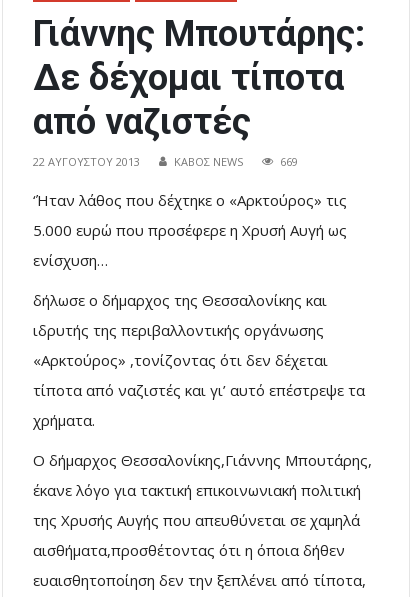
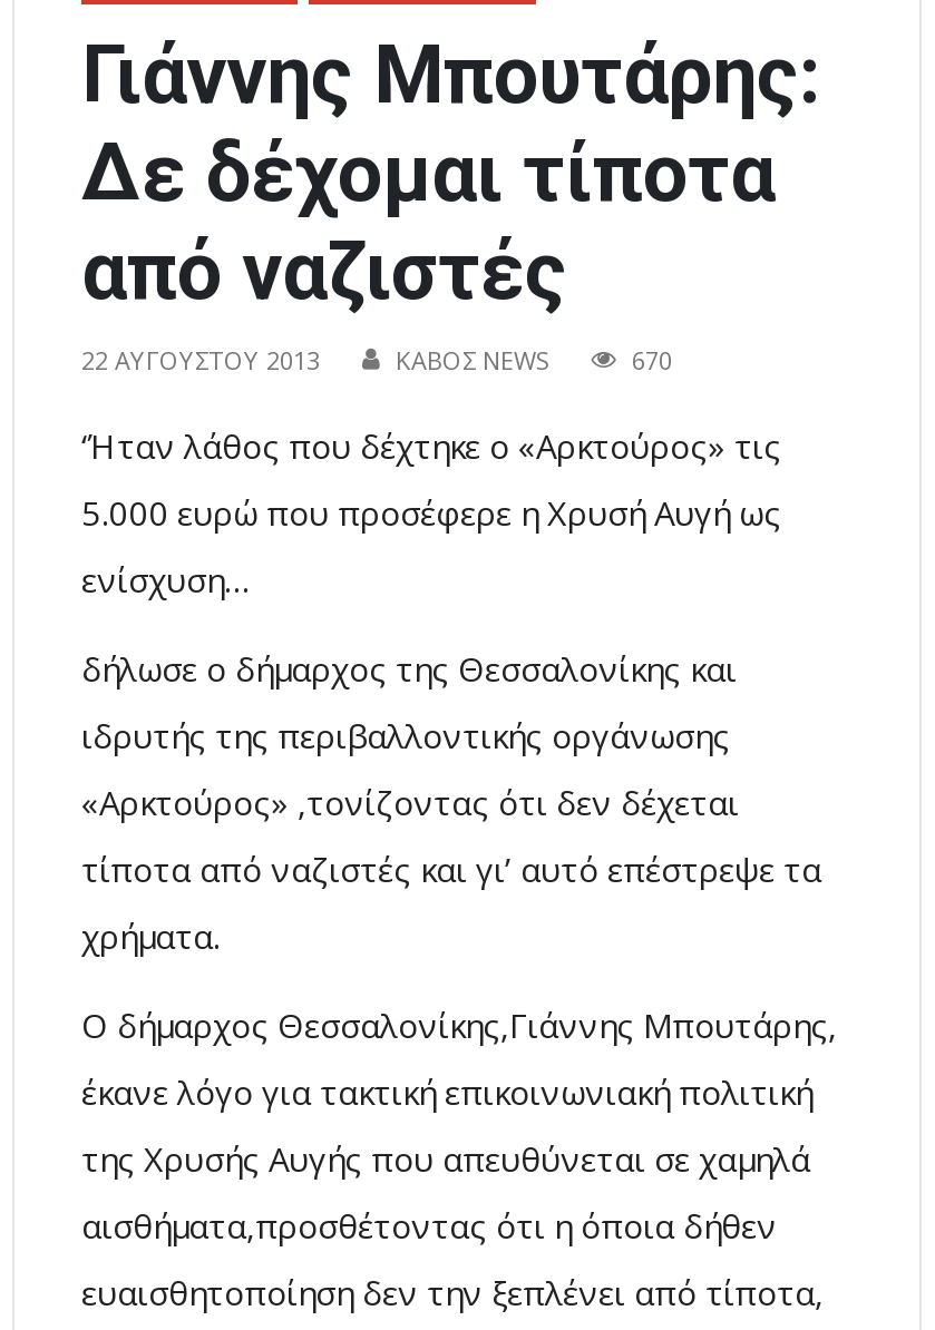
- 669
+ 670
